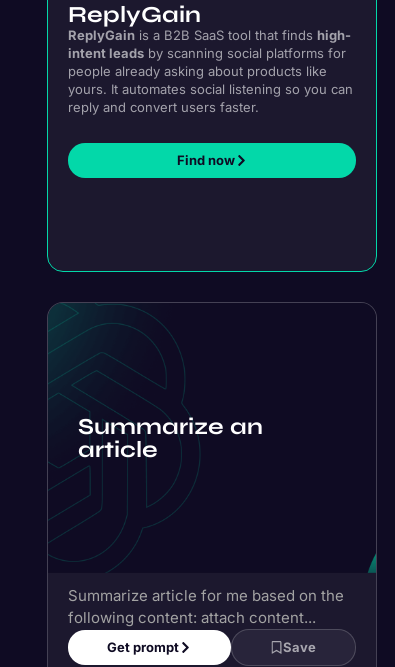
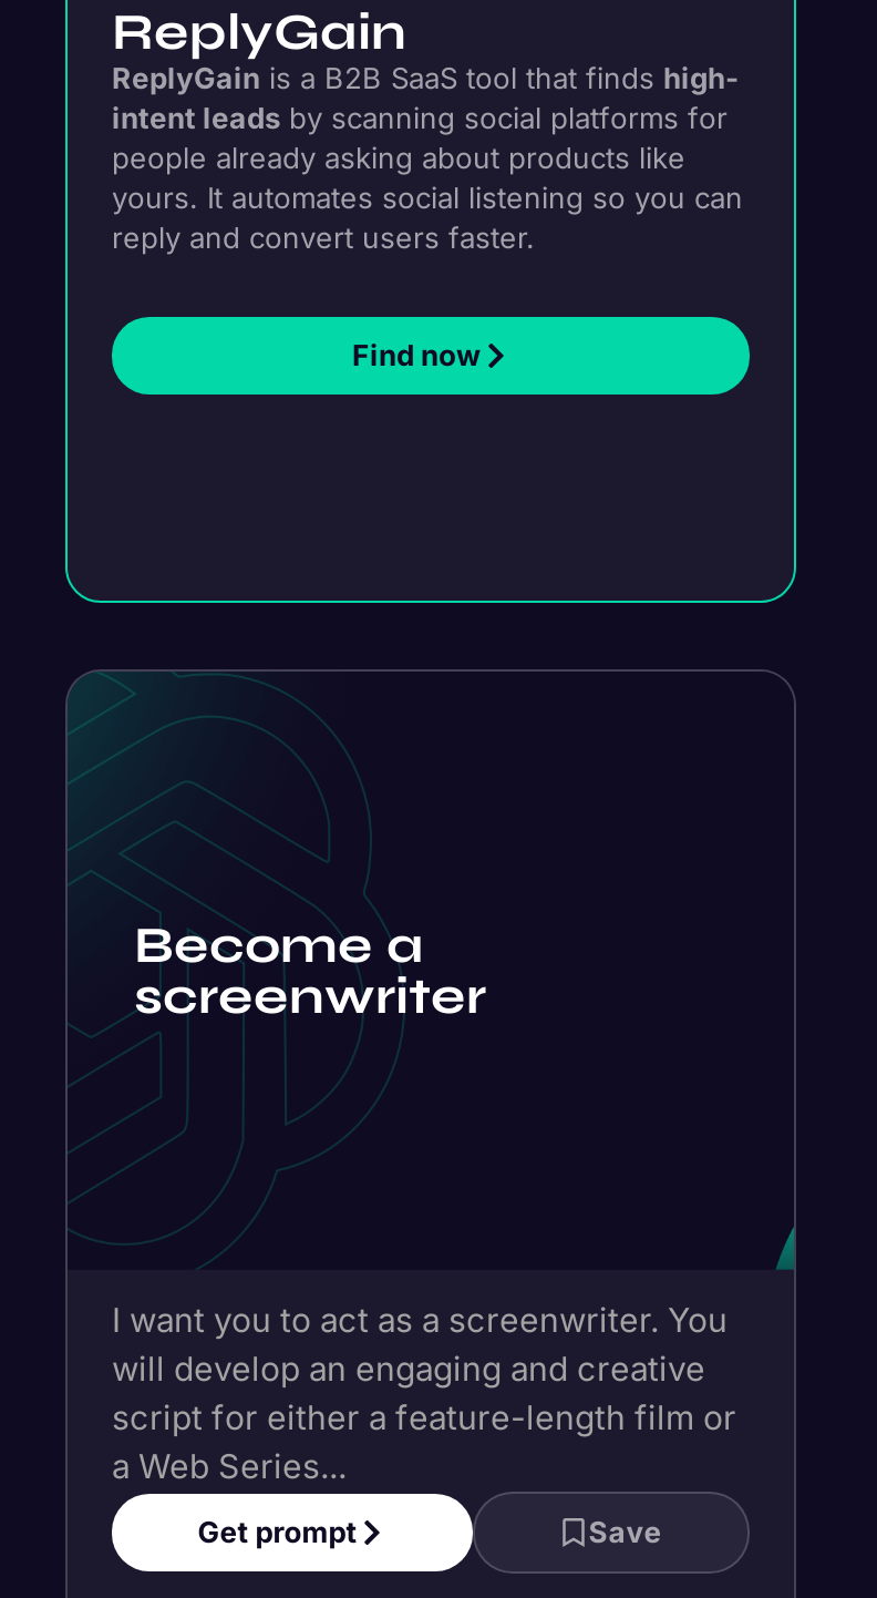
- Summarize an
- article
+ Become a
+ screenwriter

- Summarize article for me based on the
- following content: attach content...
+ I want you to act as a screenwriter. You
+ will develop an engaging and creative
+ script for either a feature-length film or
+ a Web Series...
